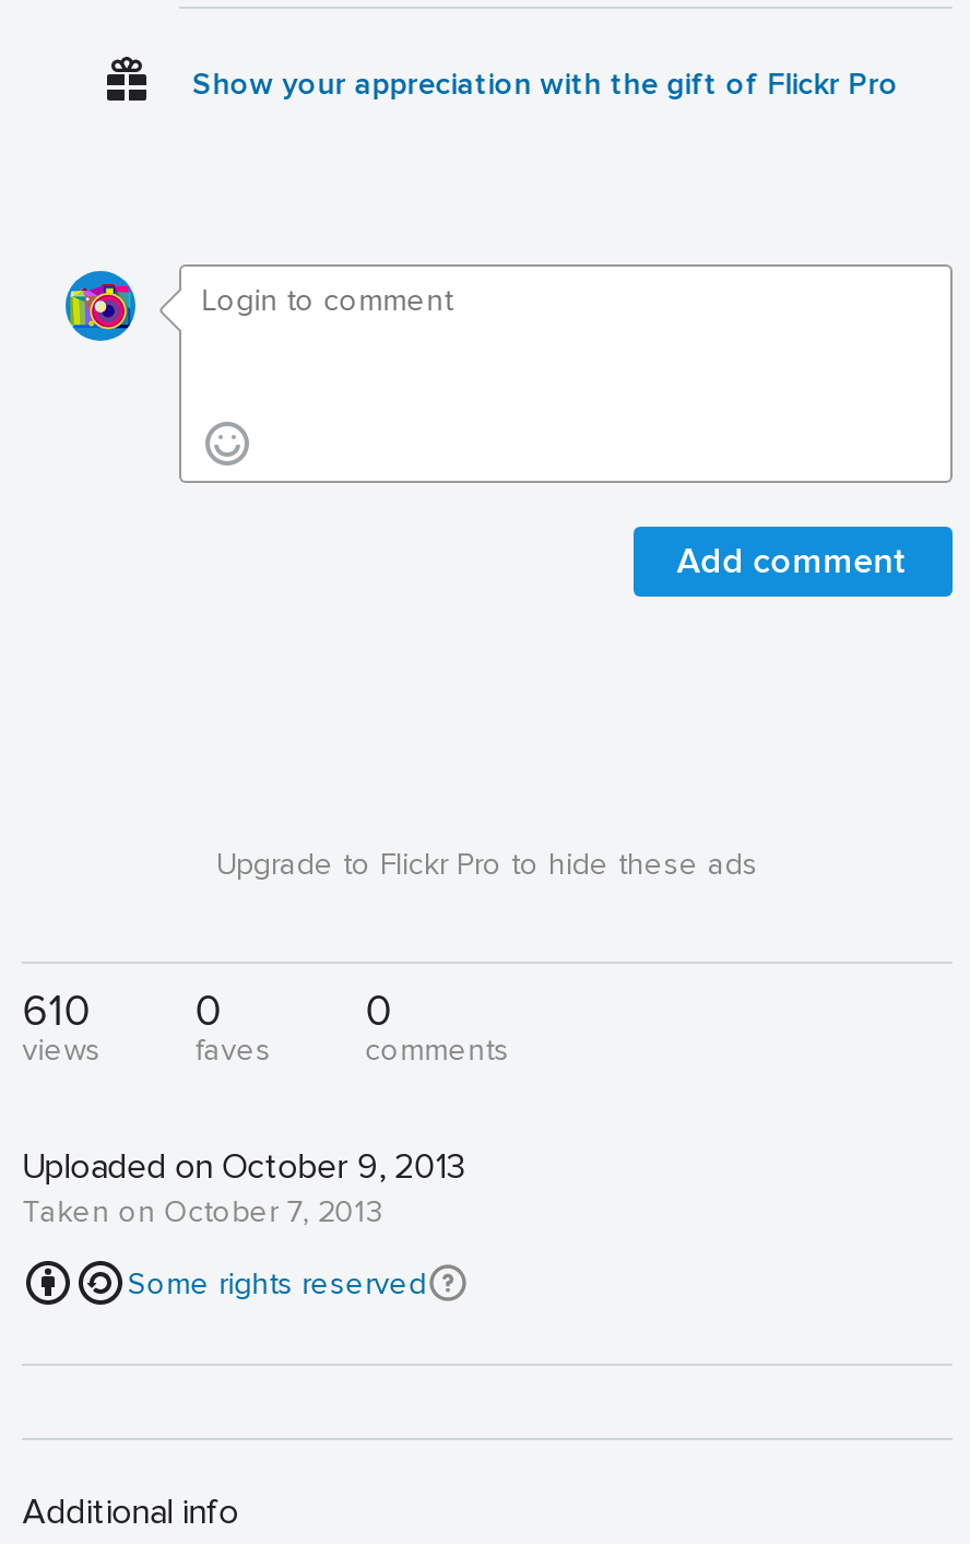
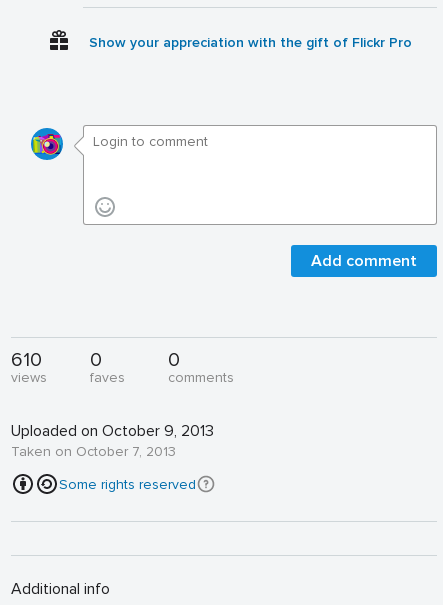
- Upgrade to Flickr Pro to hide these ads
